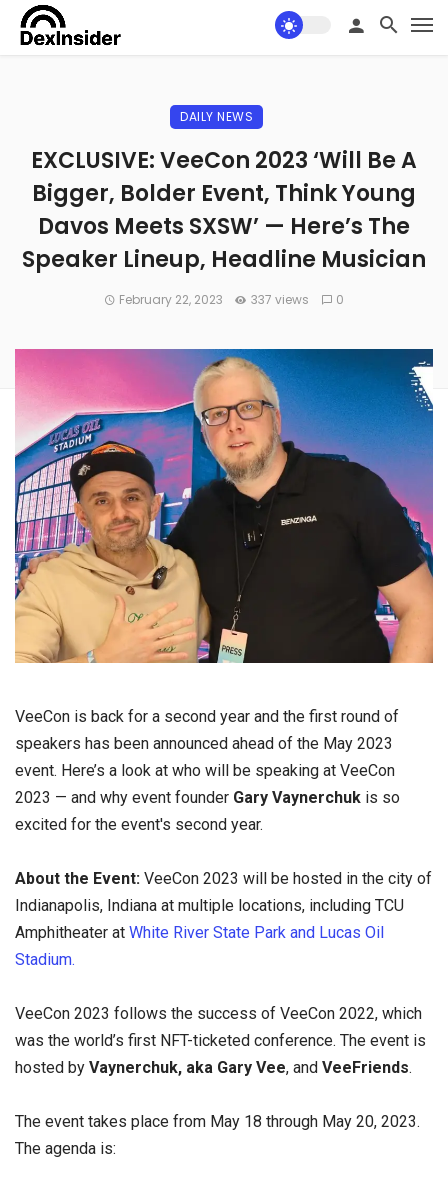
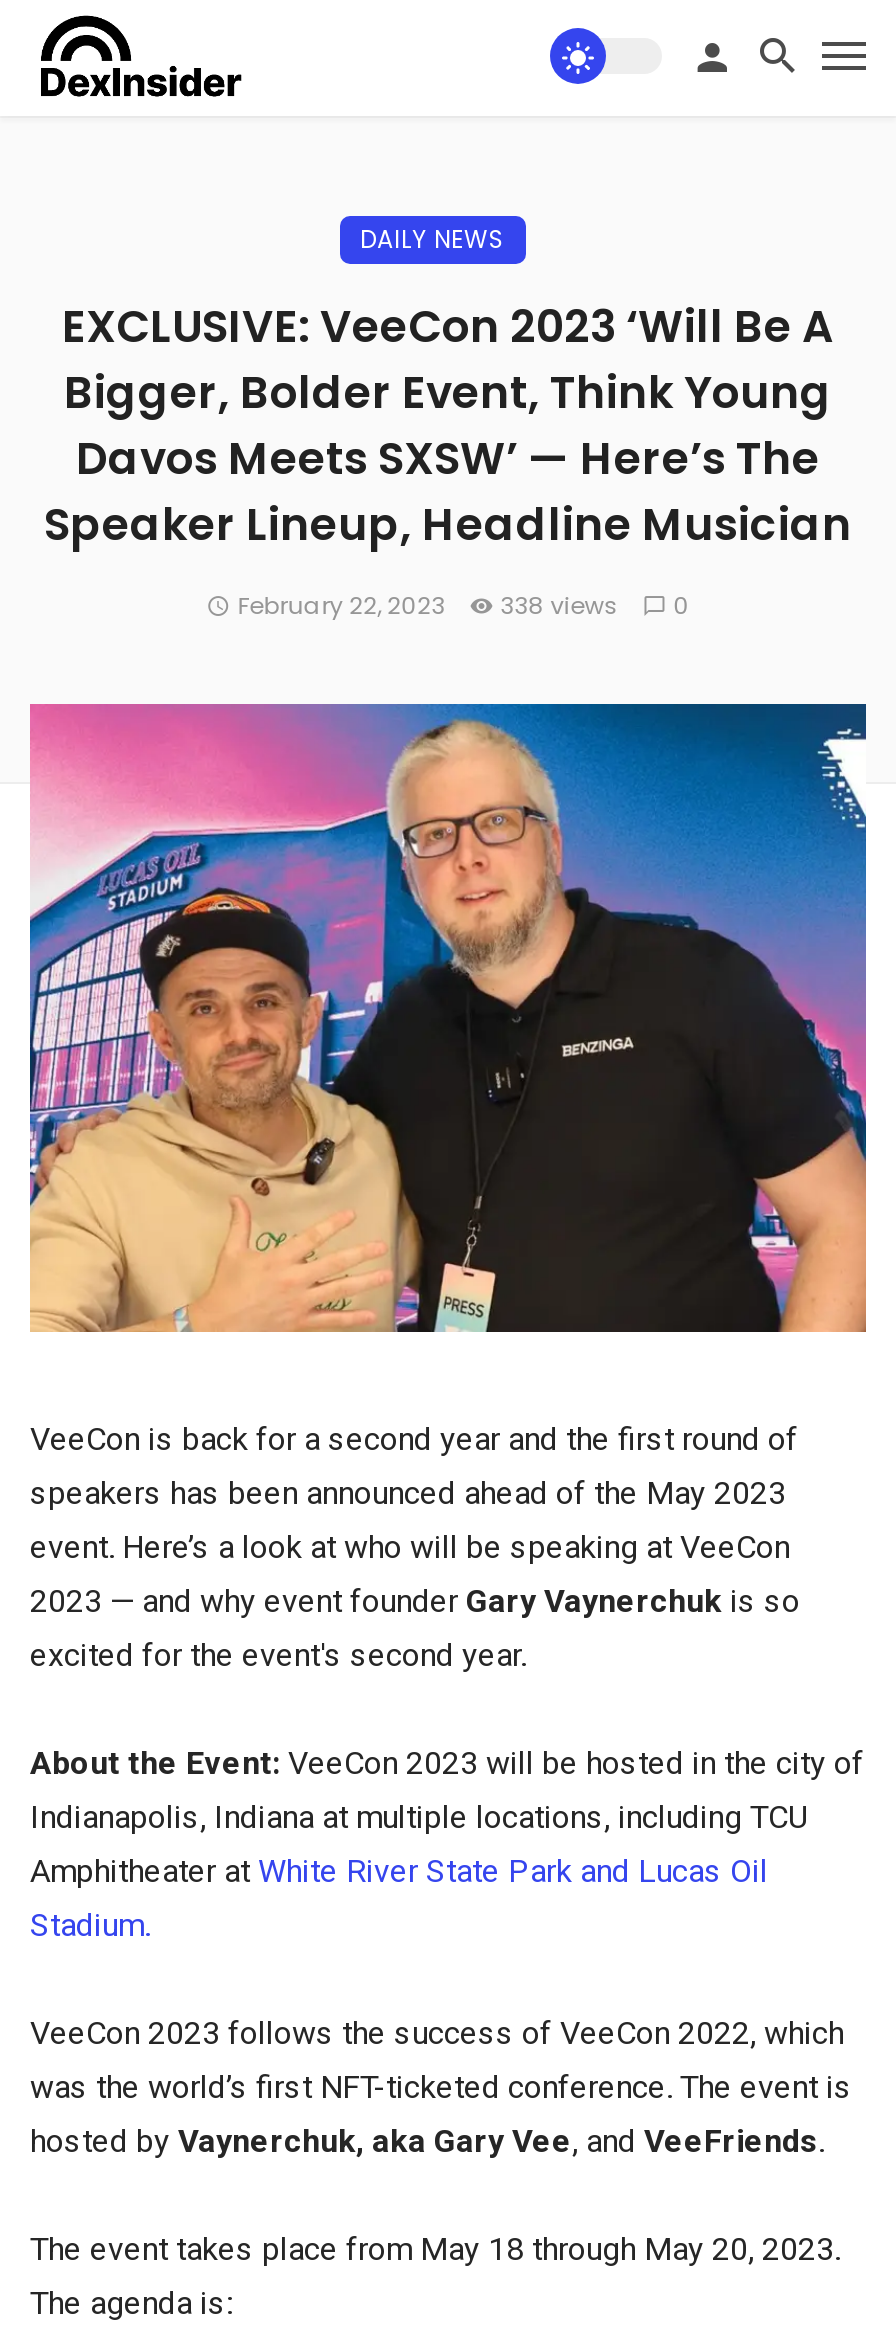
- February 22, 2023 337 views 0
+ February 22, 2023 338 views 0
